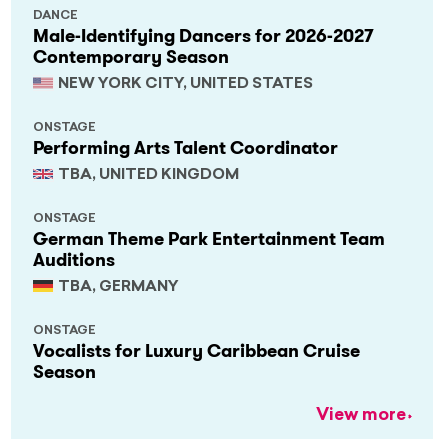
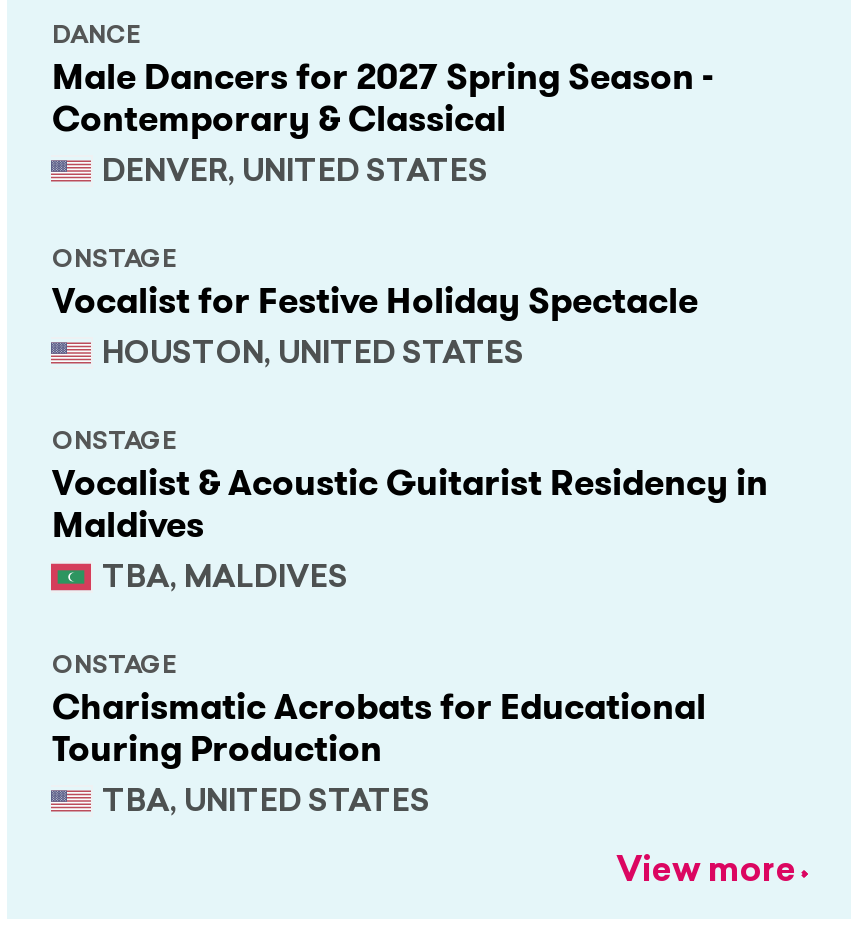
- Male-Identifying Dancers for 2026-2027
- Contemporary Season
- NEW YORK CITY, UNITED STATES
+ Male Dancers for 2027 Spring Season -
+ Contemporary & Classical
+ DENVER, UNITED STATES

- Performing Arts Talent Coordinator
- TBA, UNITED KINGDOM
+ Vocalist for Festive Holiday Spectacle
+ HOUSTON, UNITED STATES

- German Theme Park Entertainment Team
- Auditions
- TBA, GERMANY
+ Vocalist & Acoustic Guitarist Residency in
+ Maldives
+ TBA, MALDIVES

- Vocalists for Luxury Caribbean Cruise
- Season
+ Charismatic Acrobats for Educational
+ Touring Production
+ TBA, UNITED STATES
